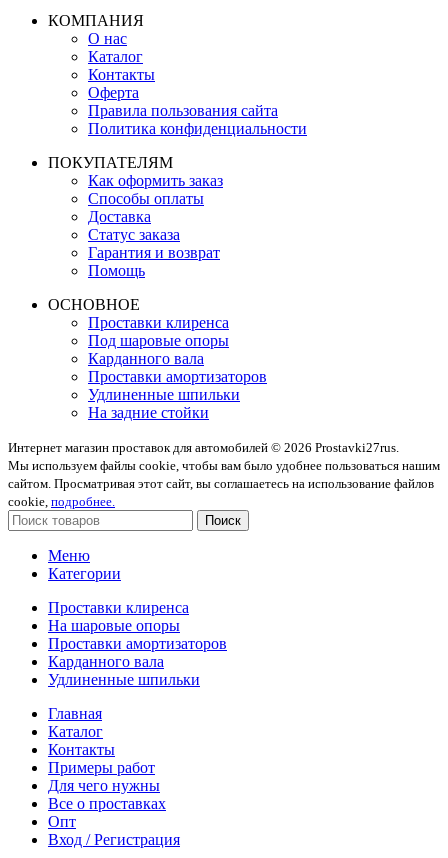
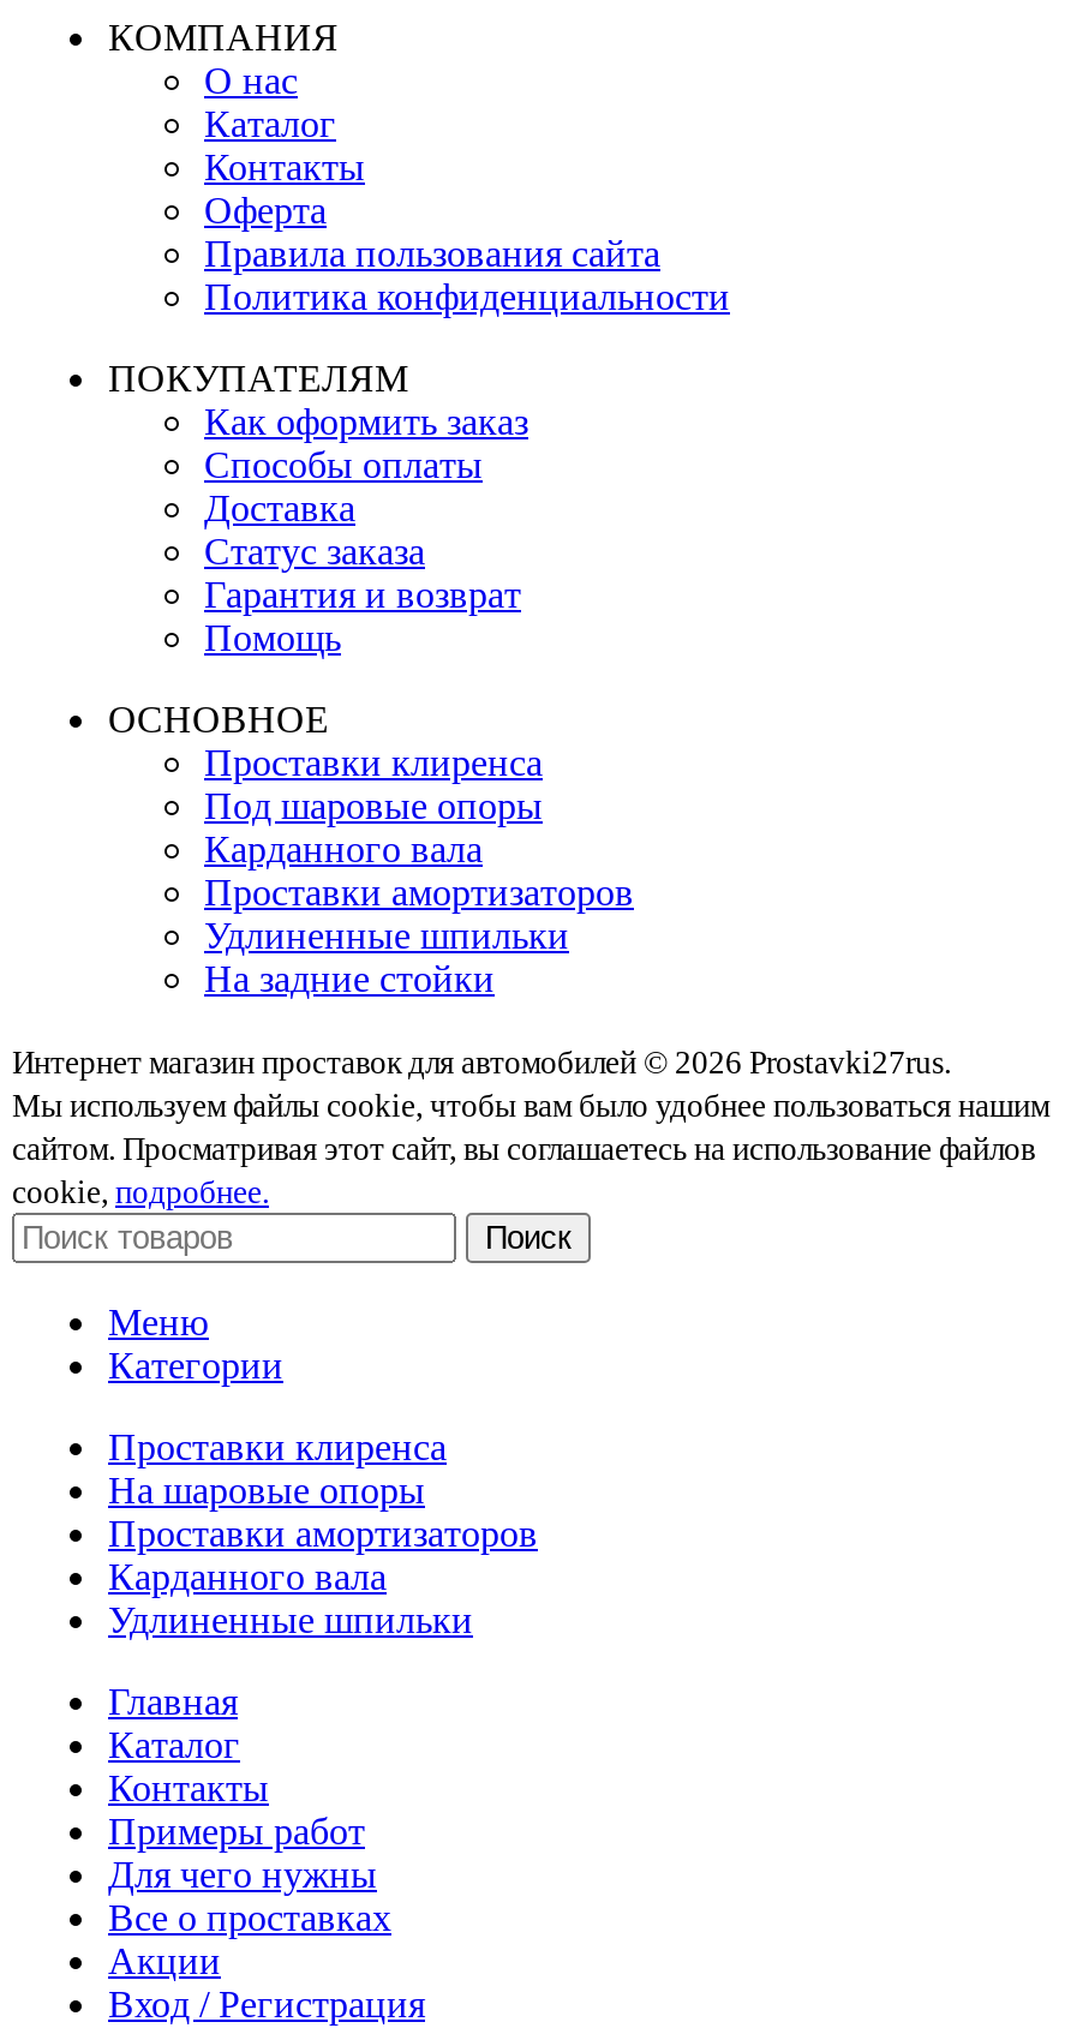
- Опт
+ Акции
